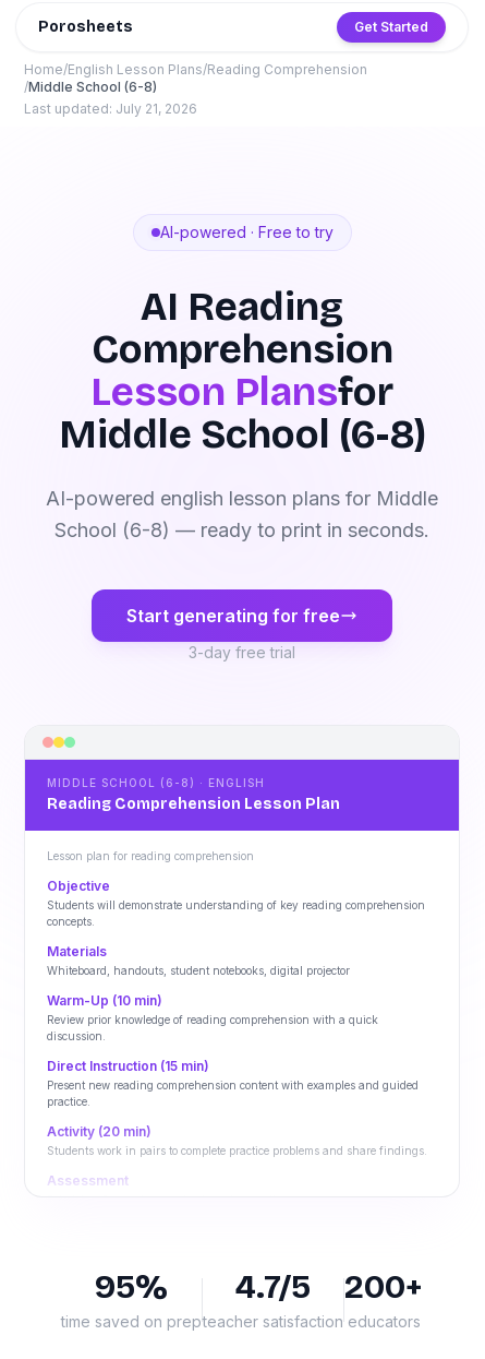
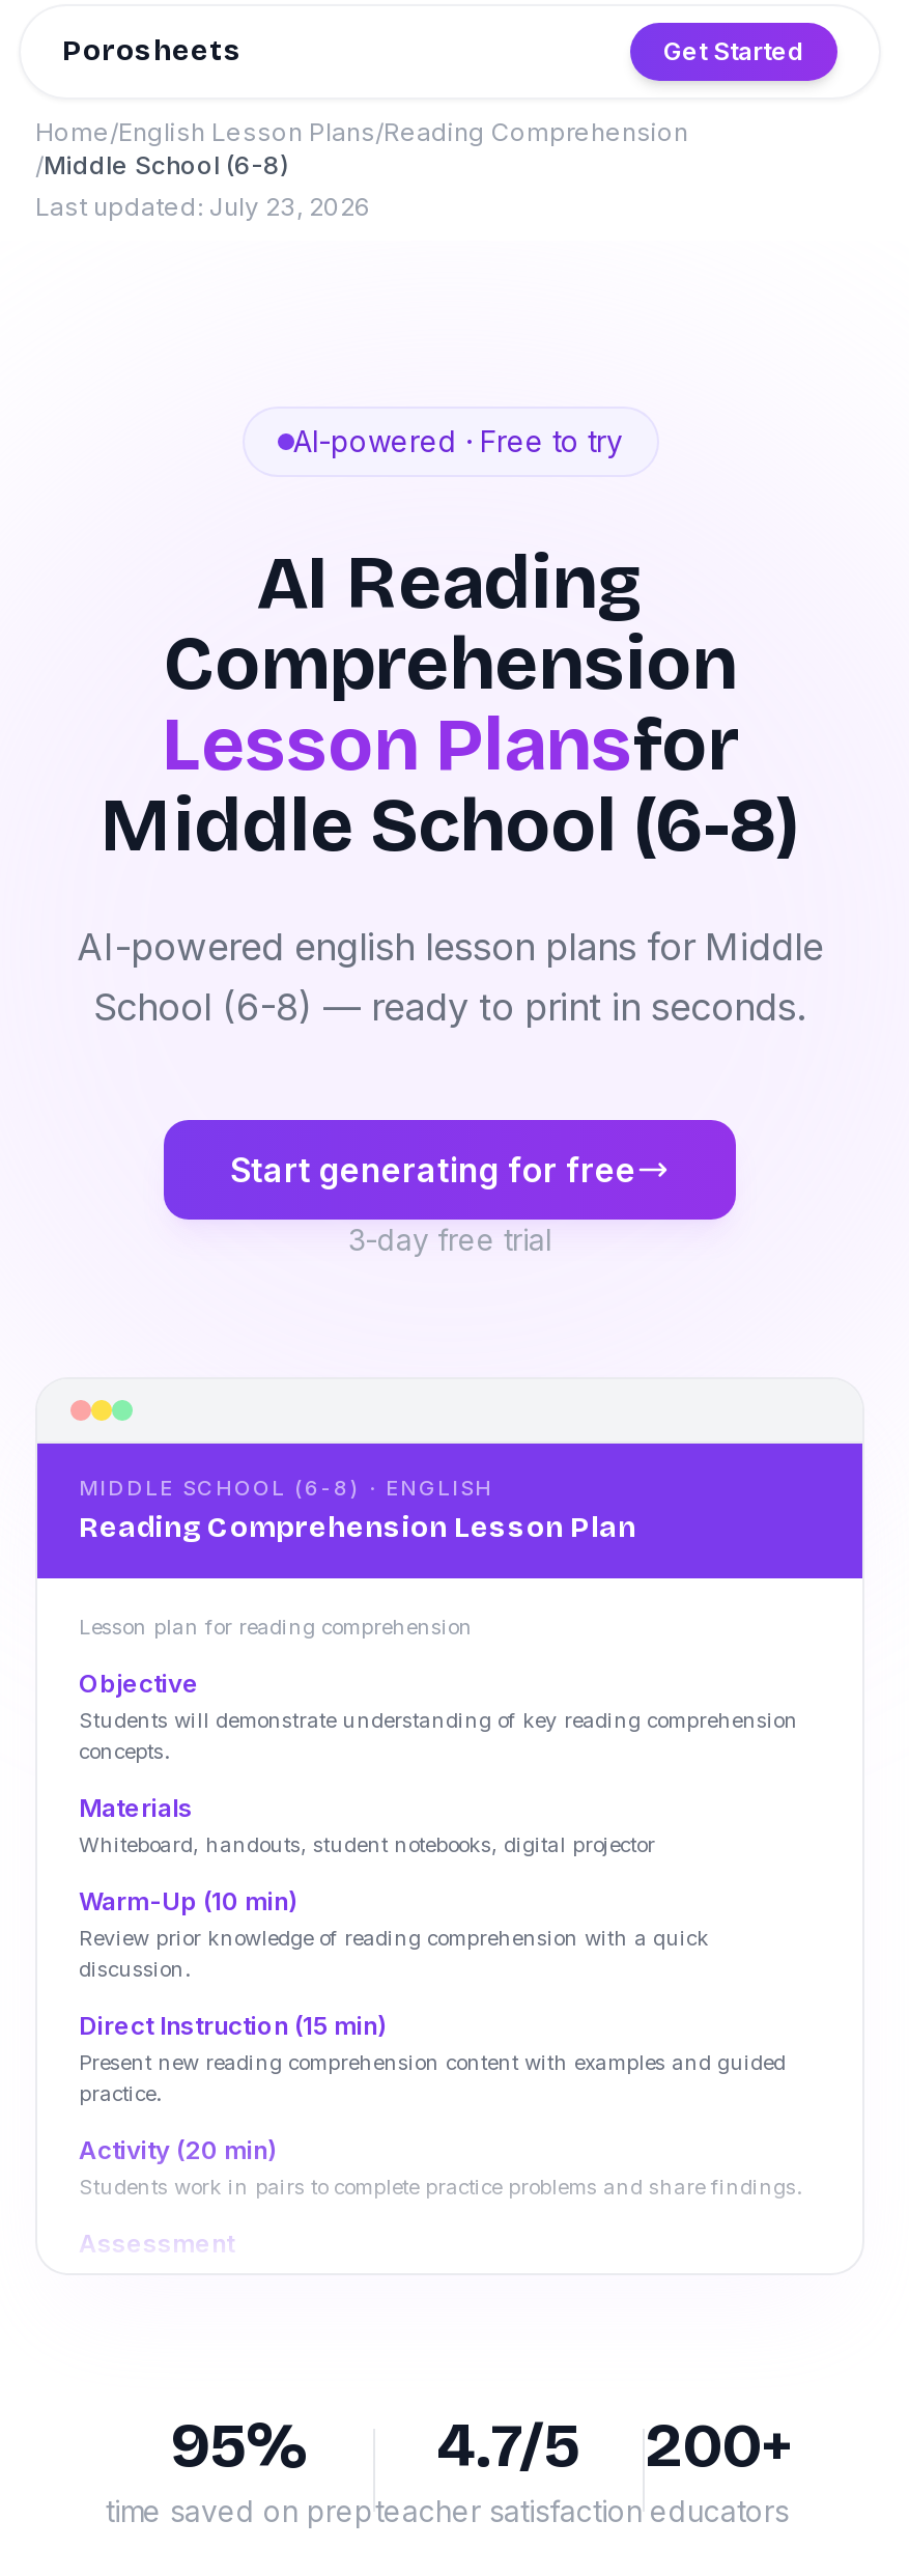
- Last updated: July 21, 2026
+ Last updated: July 23, 2026
